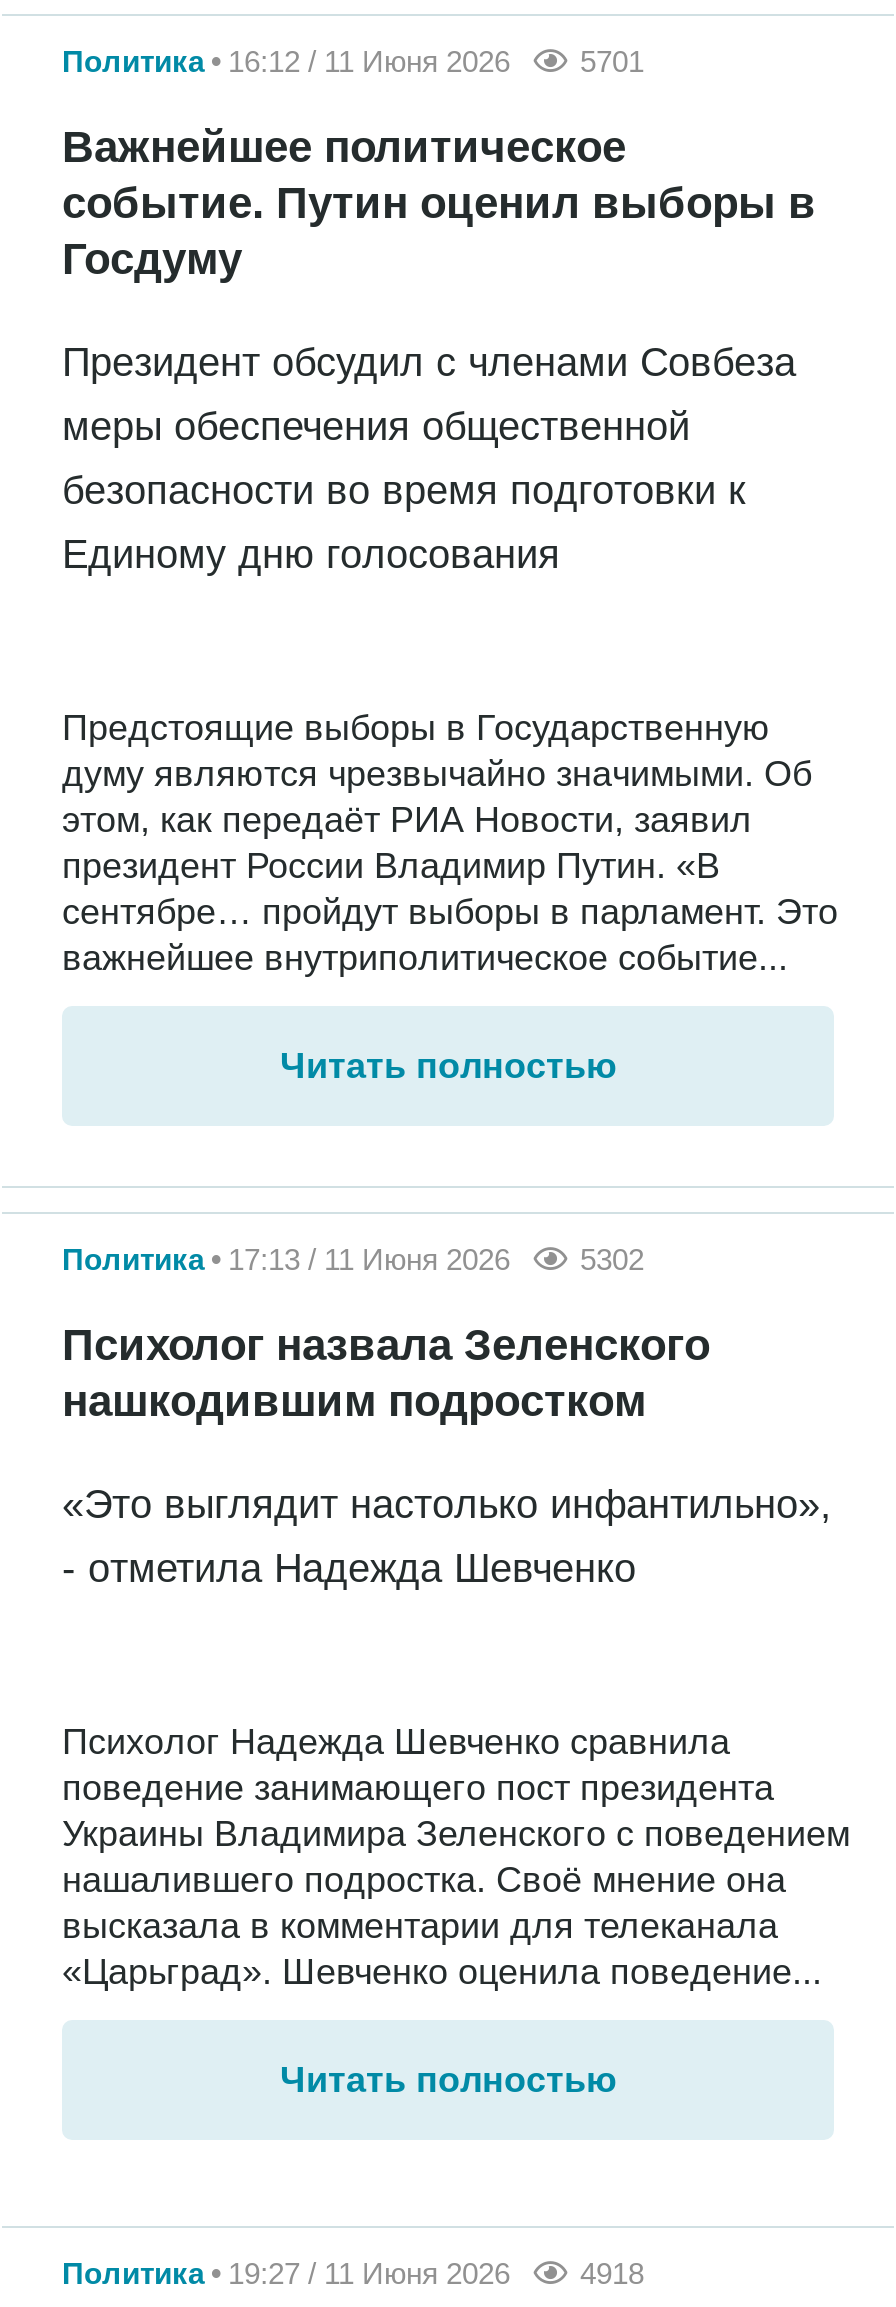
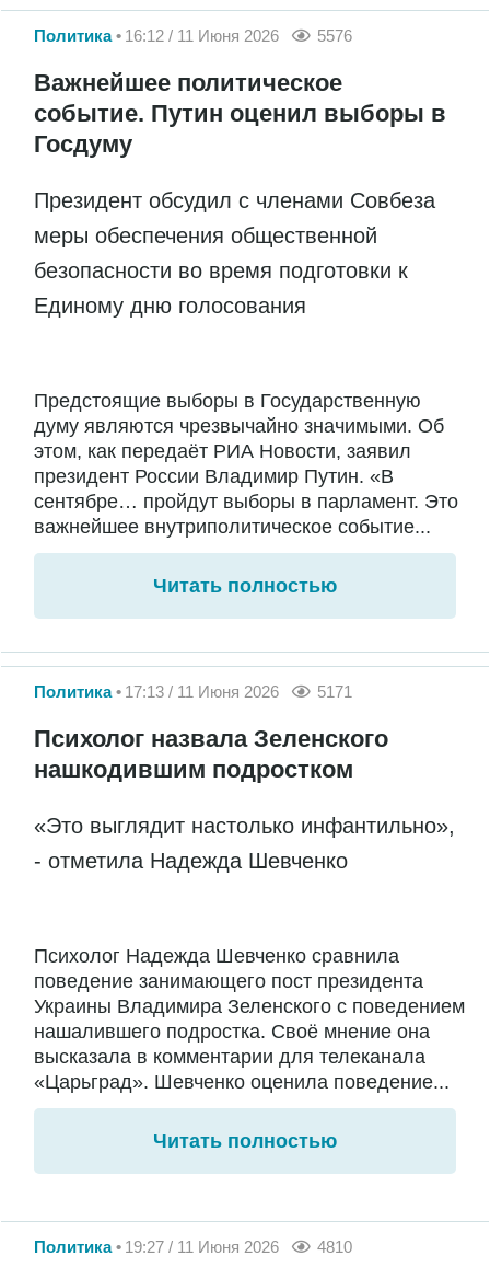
- 5701
+ 5576

- 5302
+ 5171

- 4918
+ 4810
